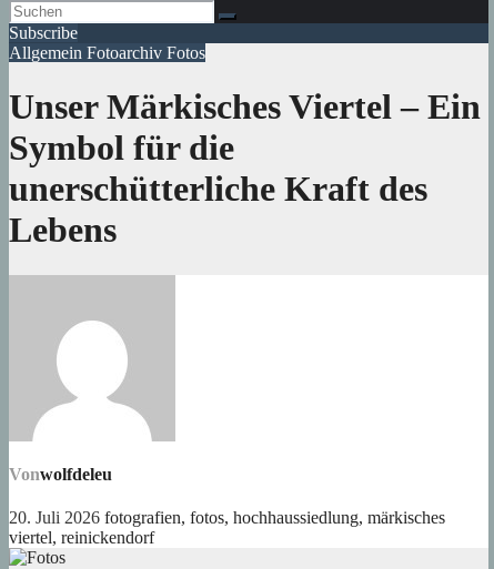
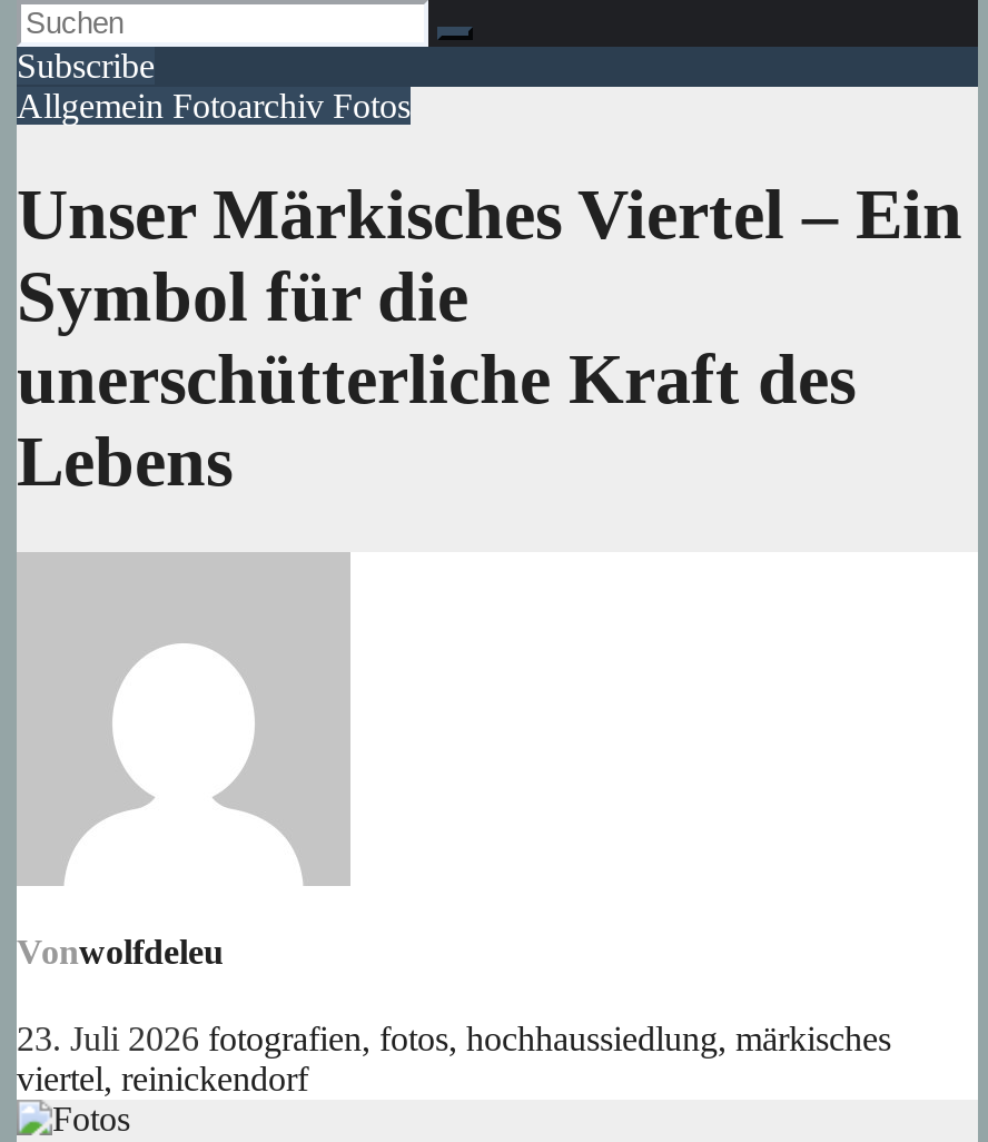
- 20. Juli 2026 fotografien, fotos, hochhaussiedlung, märkisches
+ 23. Juli 2026 fotografien, fotos, hochhaussiedlung, märkisches
